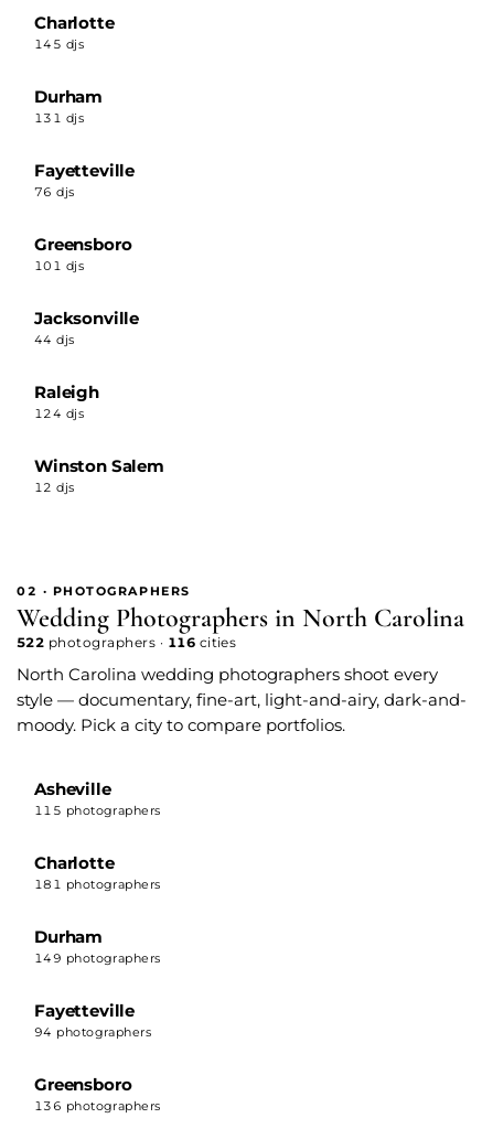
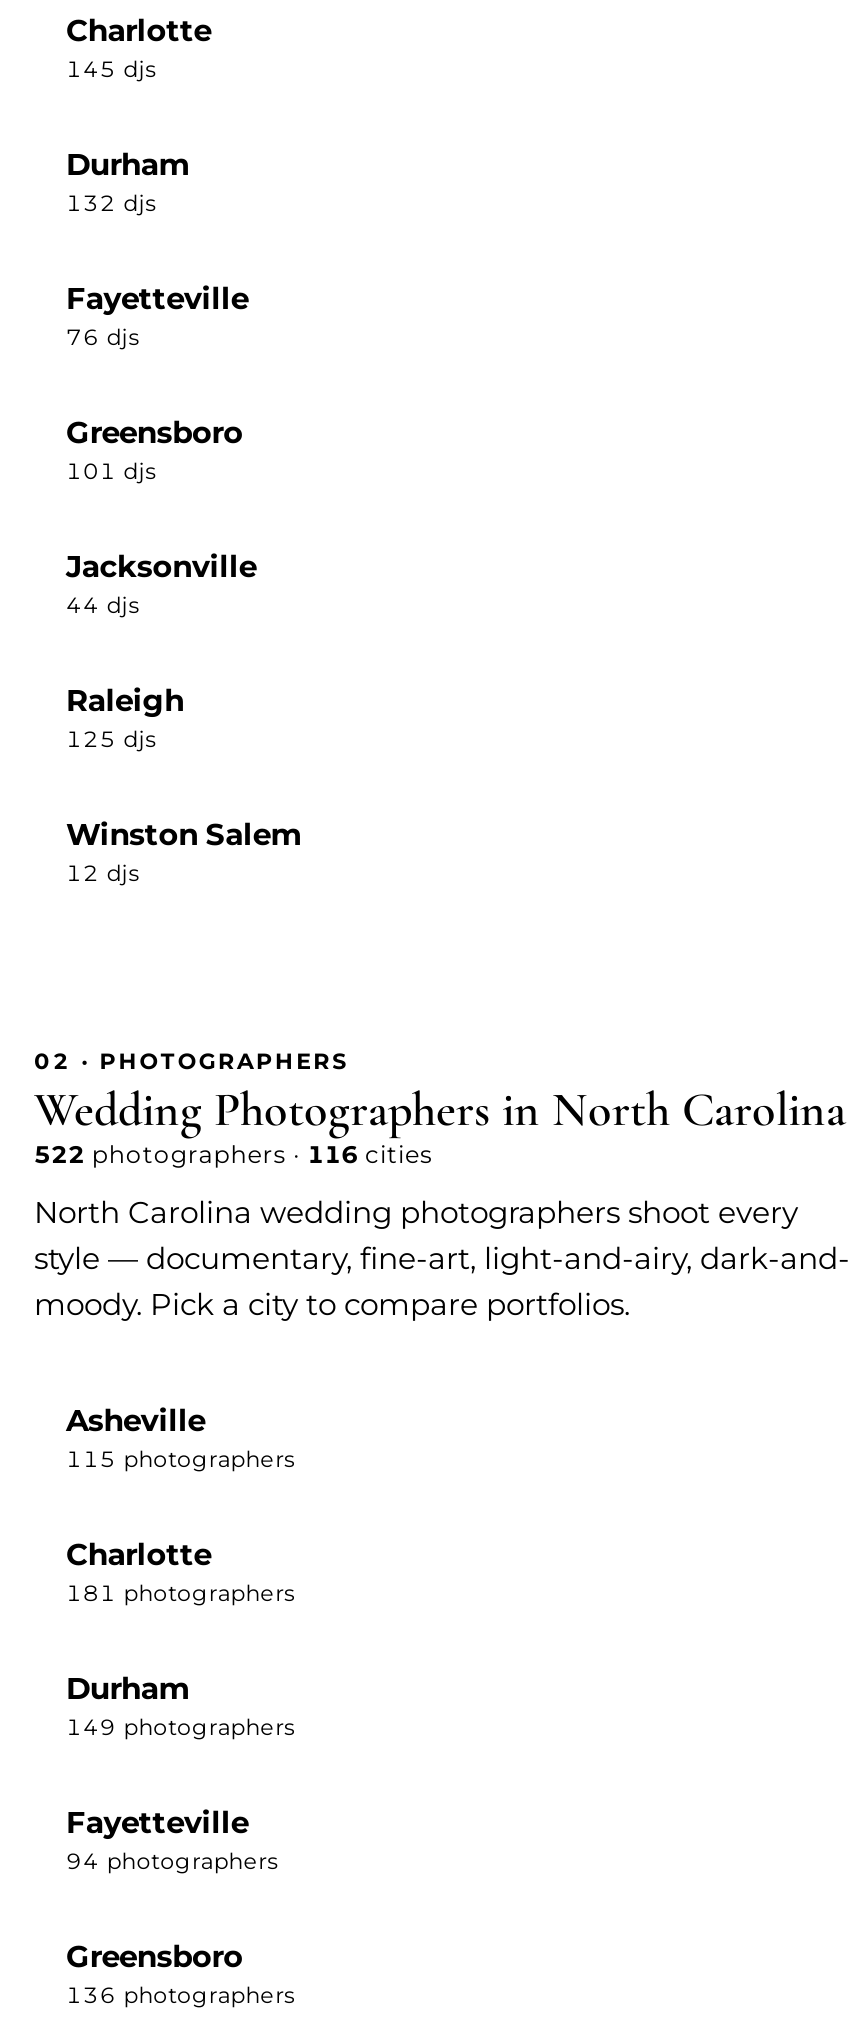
- 131 djs
+ 132 djs

- 124 djs
+ 125 djs
